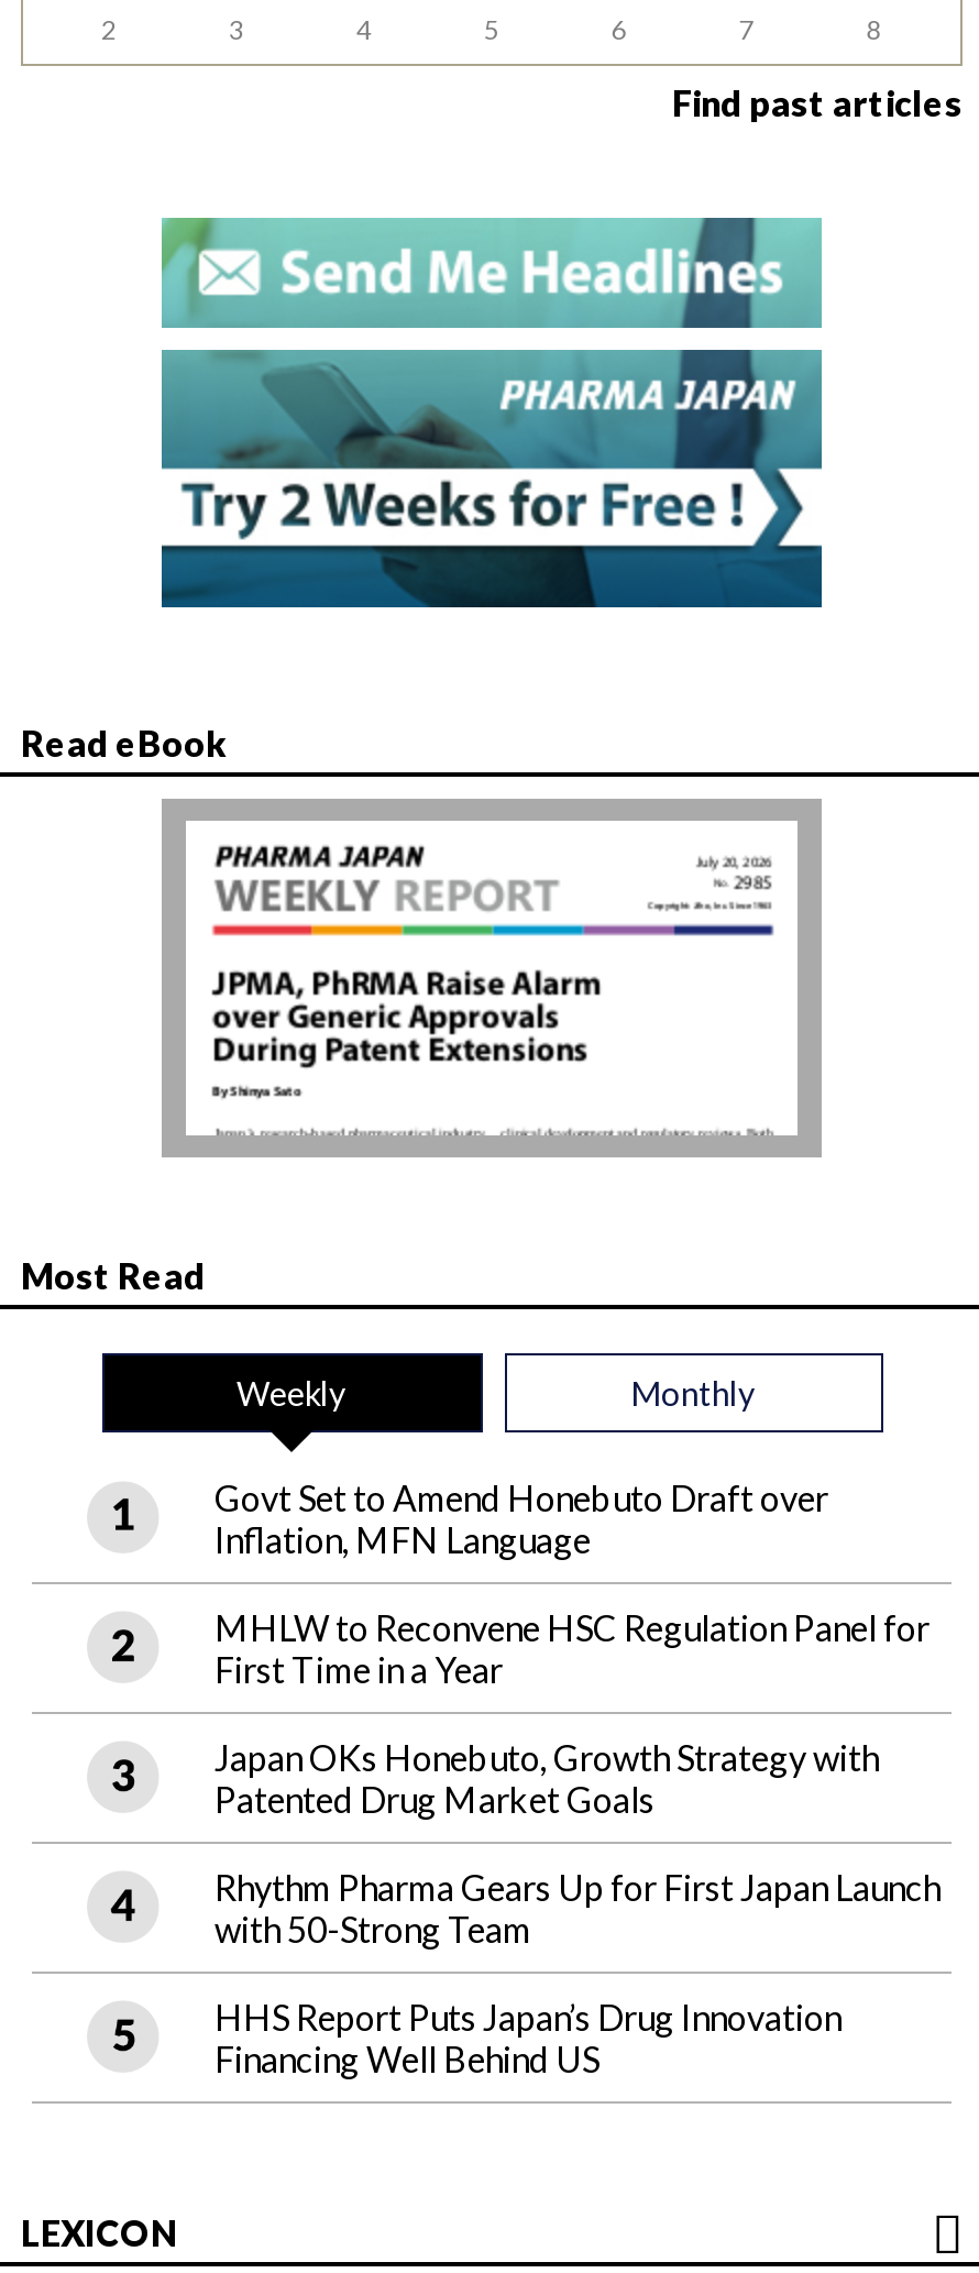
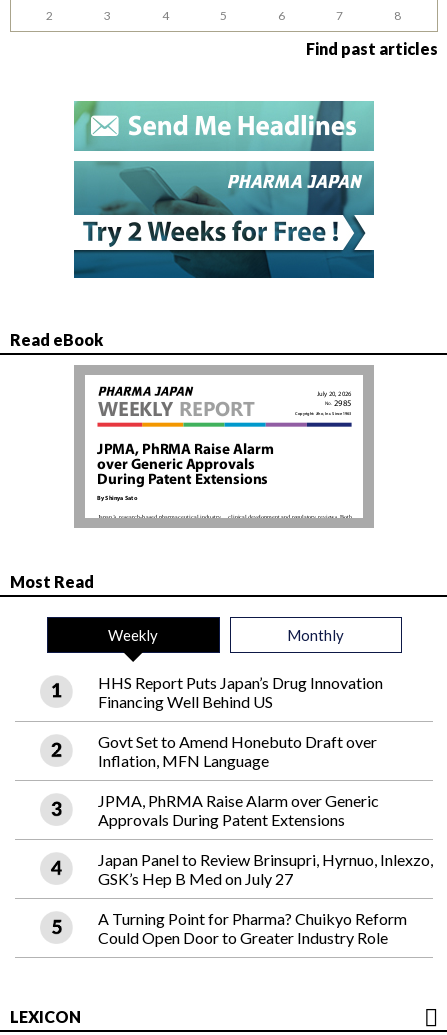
moved down: Govt Set to Amend Honebuto Draft over | Inflation, MFN Language

- MHLW to Reconvene HSC Regulation Panel for
- First Time in a Year
- Japan OKs Honebuto, Growth Strategy with
- Patented Drug Market Goals
- Rhythm Pharma Gears Up for First Japan Launch
- with 50-Strong Team

moved up: HHS Report Puts Japan’s Drug Innovation | Financing Well Behind US

+ JPMA, PhRMA Raise Alarm over Generic
+ Approvals During Patent Extensions
+ Japan Panel to Review Brinsupri, Hyrnuo, Inlexzo,
+ GSK’s Hep B Med on July 27
+ A Turning Point for Pharma? Chuikyo Reform
+ Could Open Door to Greater Industry Role
